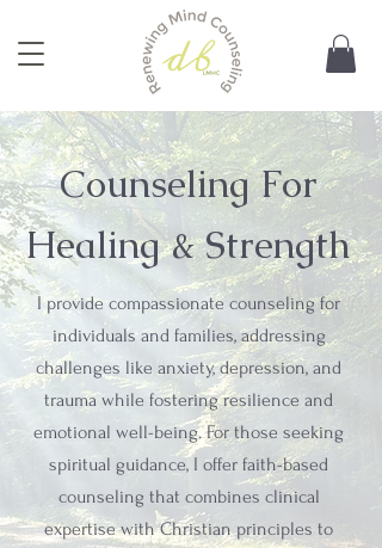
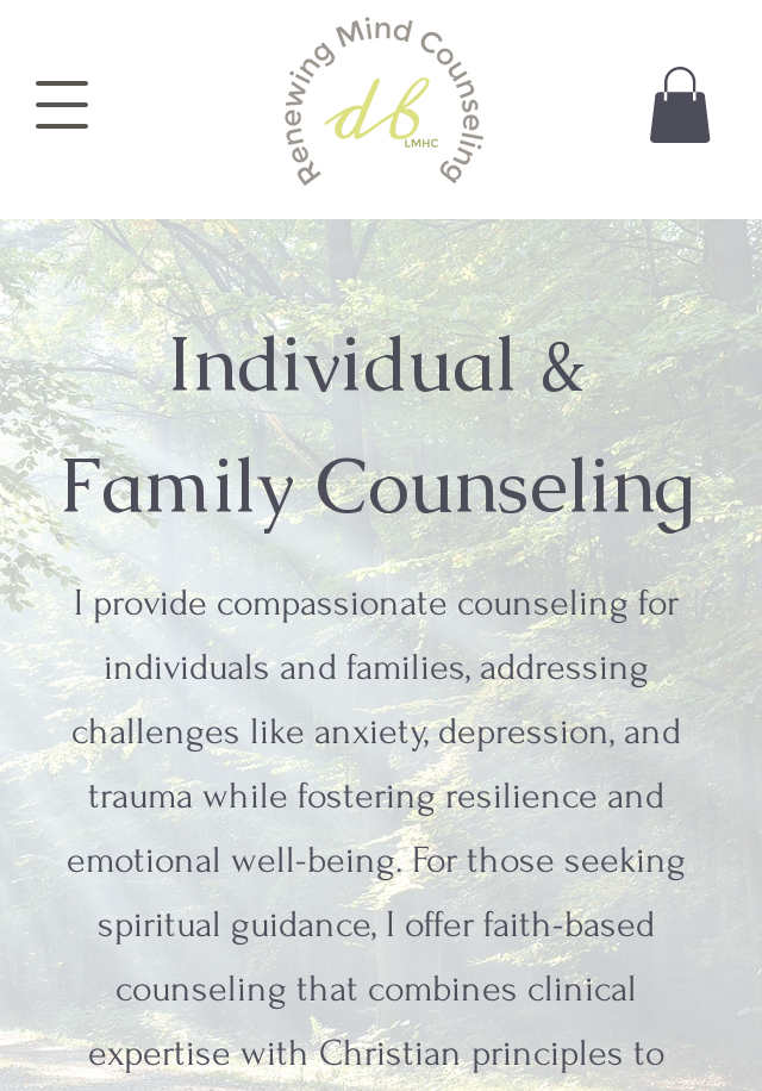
- Counseling For
- Healing & Strength
+ Individual &
+ Family Counseling
